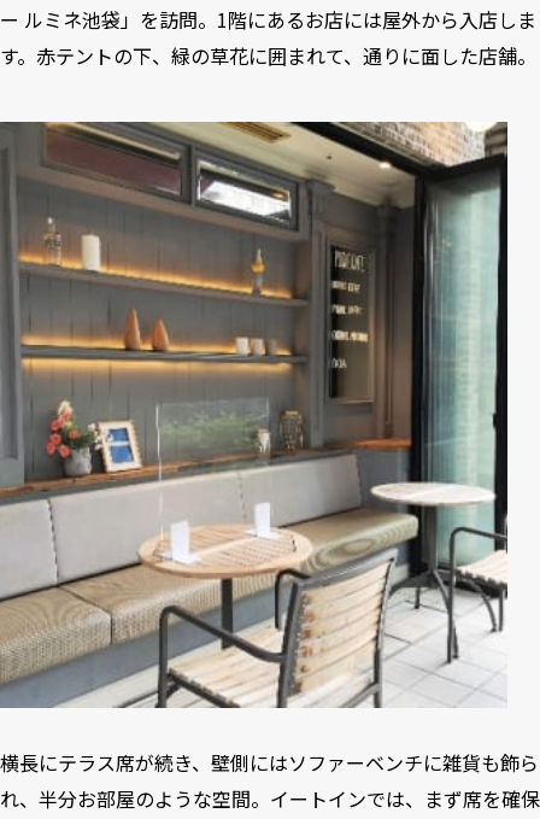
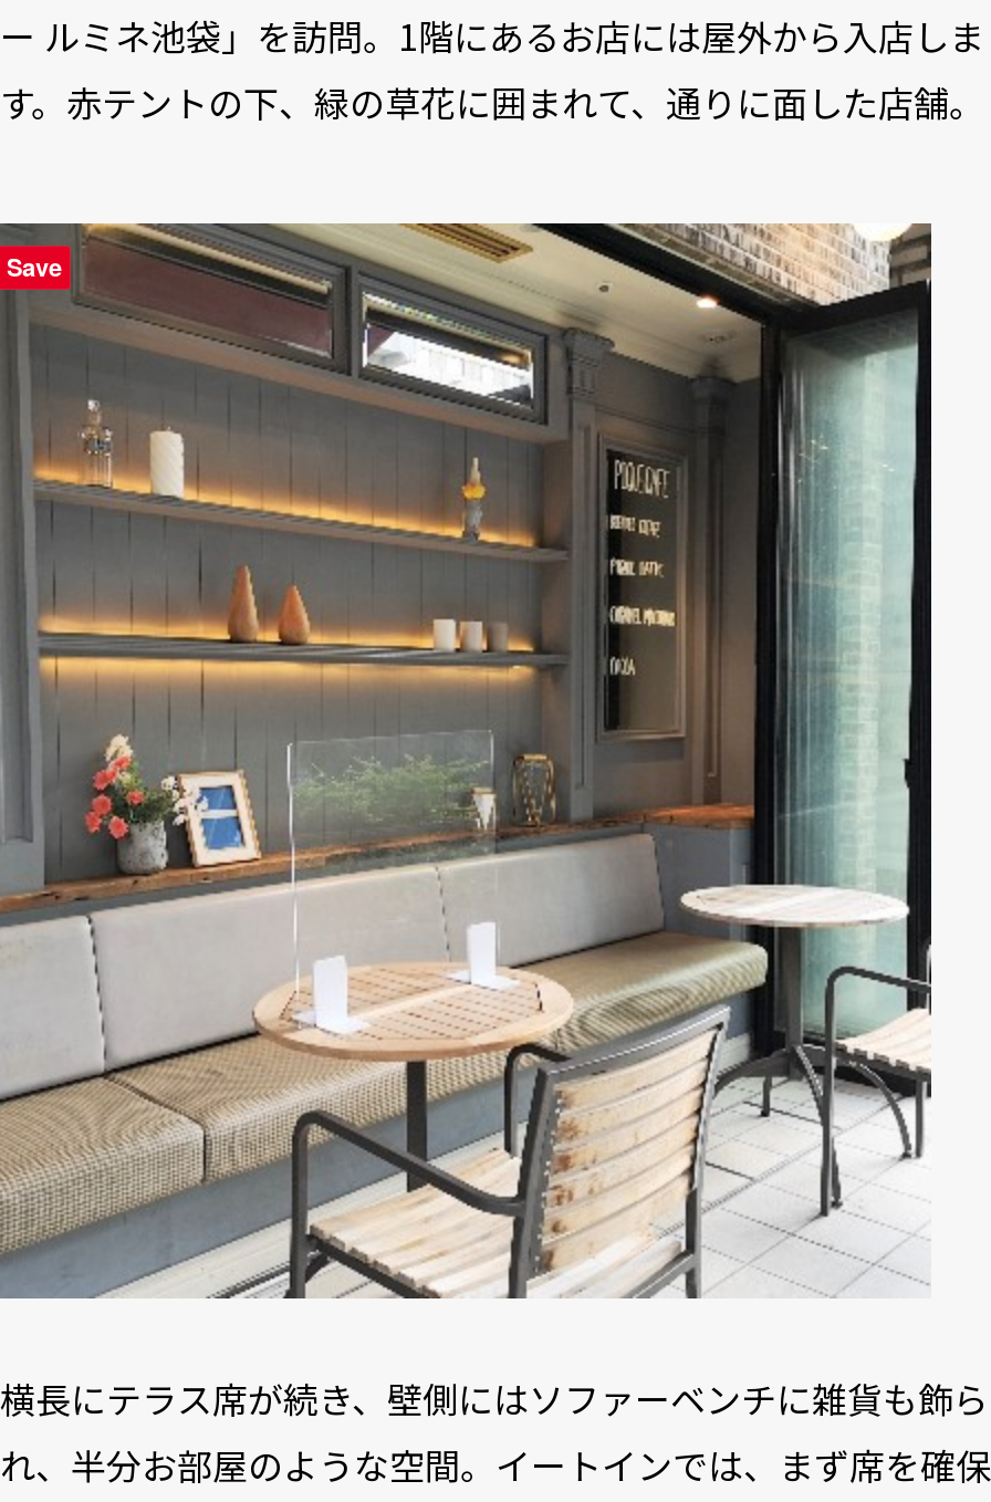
+ Save
